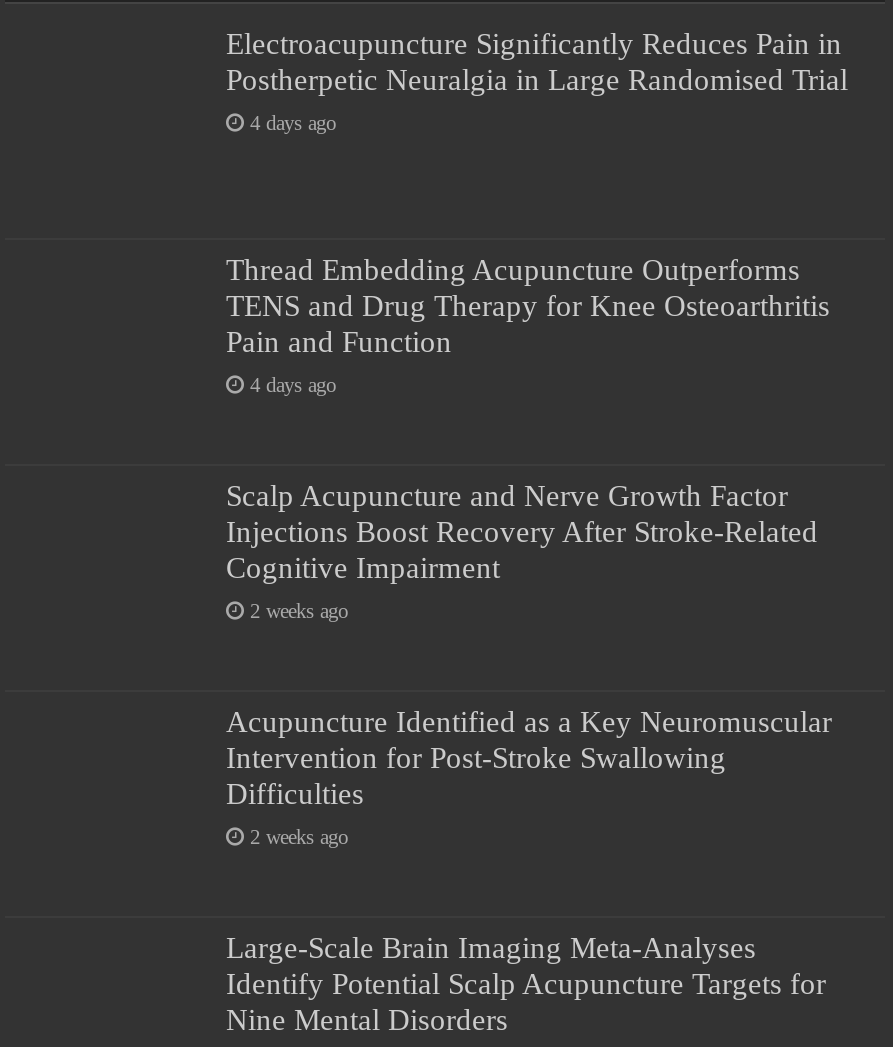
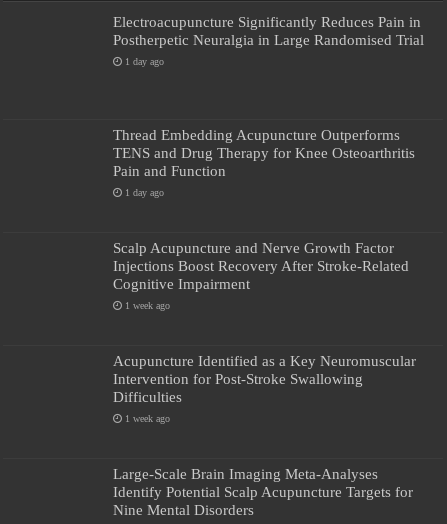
- 4 days ago
+ 1 day ago

- 4 days ago
+ 1 day ago

- 2 weeks ago
+ 1 week ago

- 2 weeks ago
+ 1 week ago
